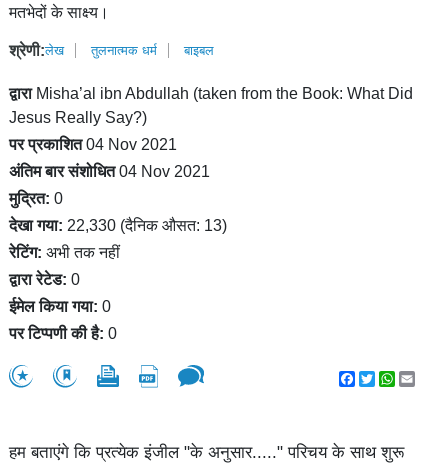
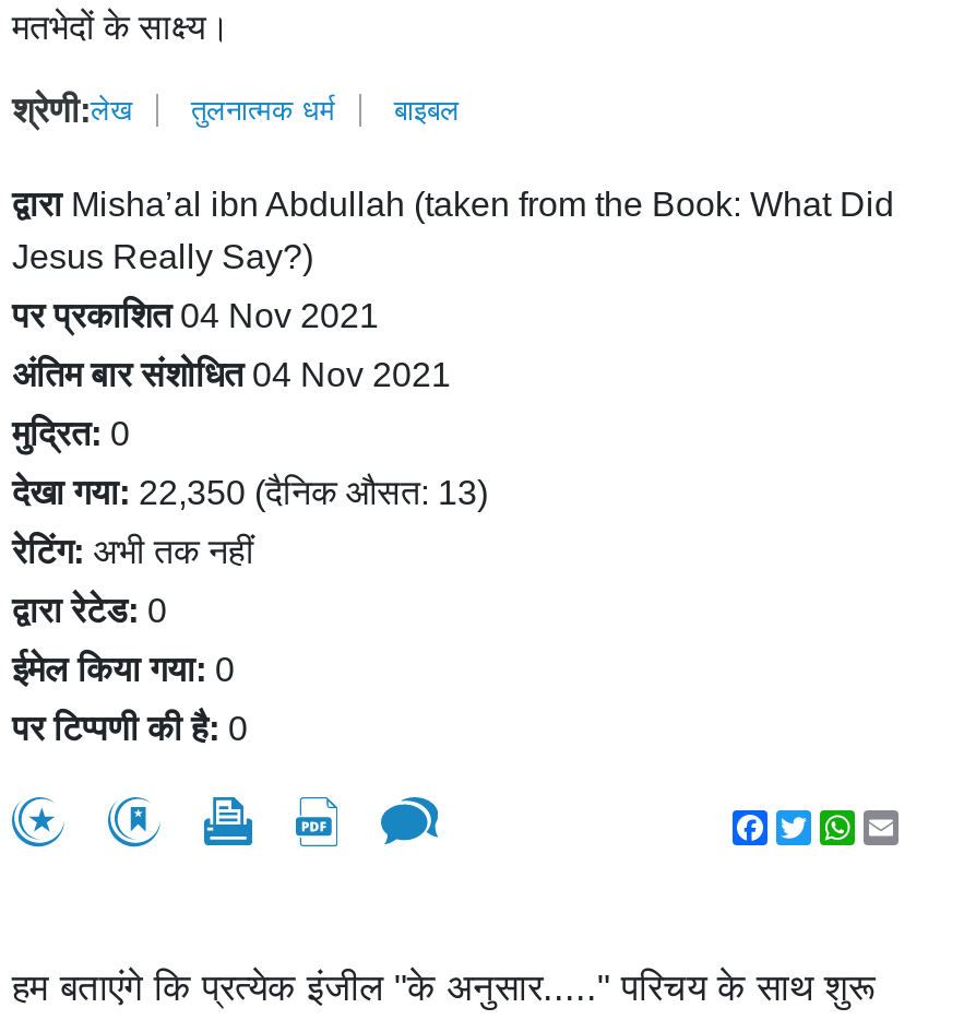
- देखा गया: 22,330 (दैनिक औसत: 13)
+ देखा गया: 22,350 (दैनिक औसत: 13)
